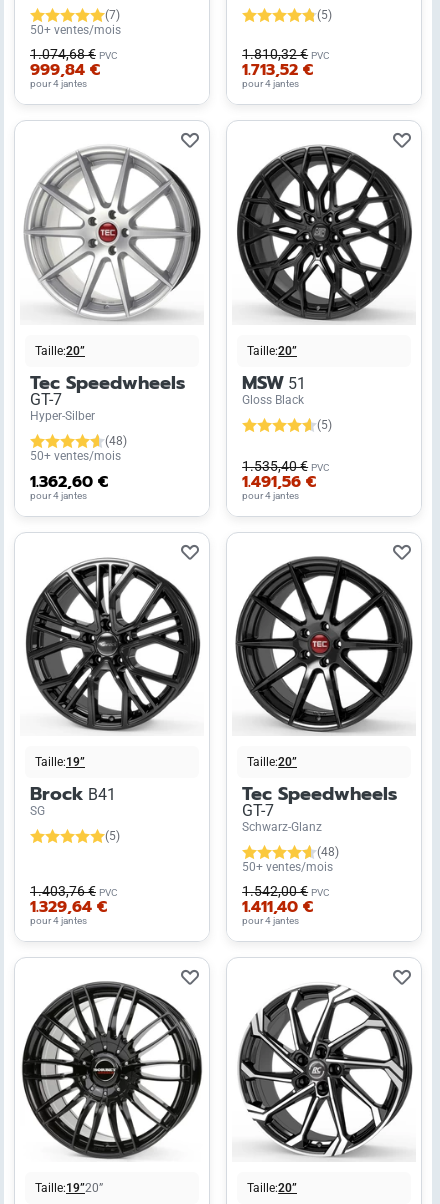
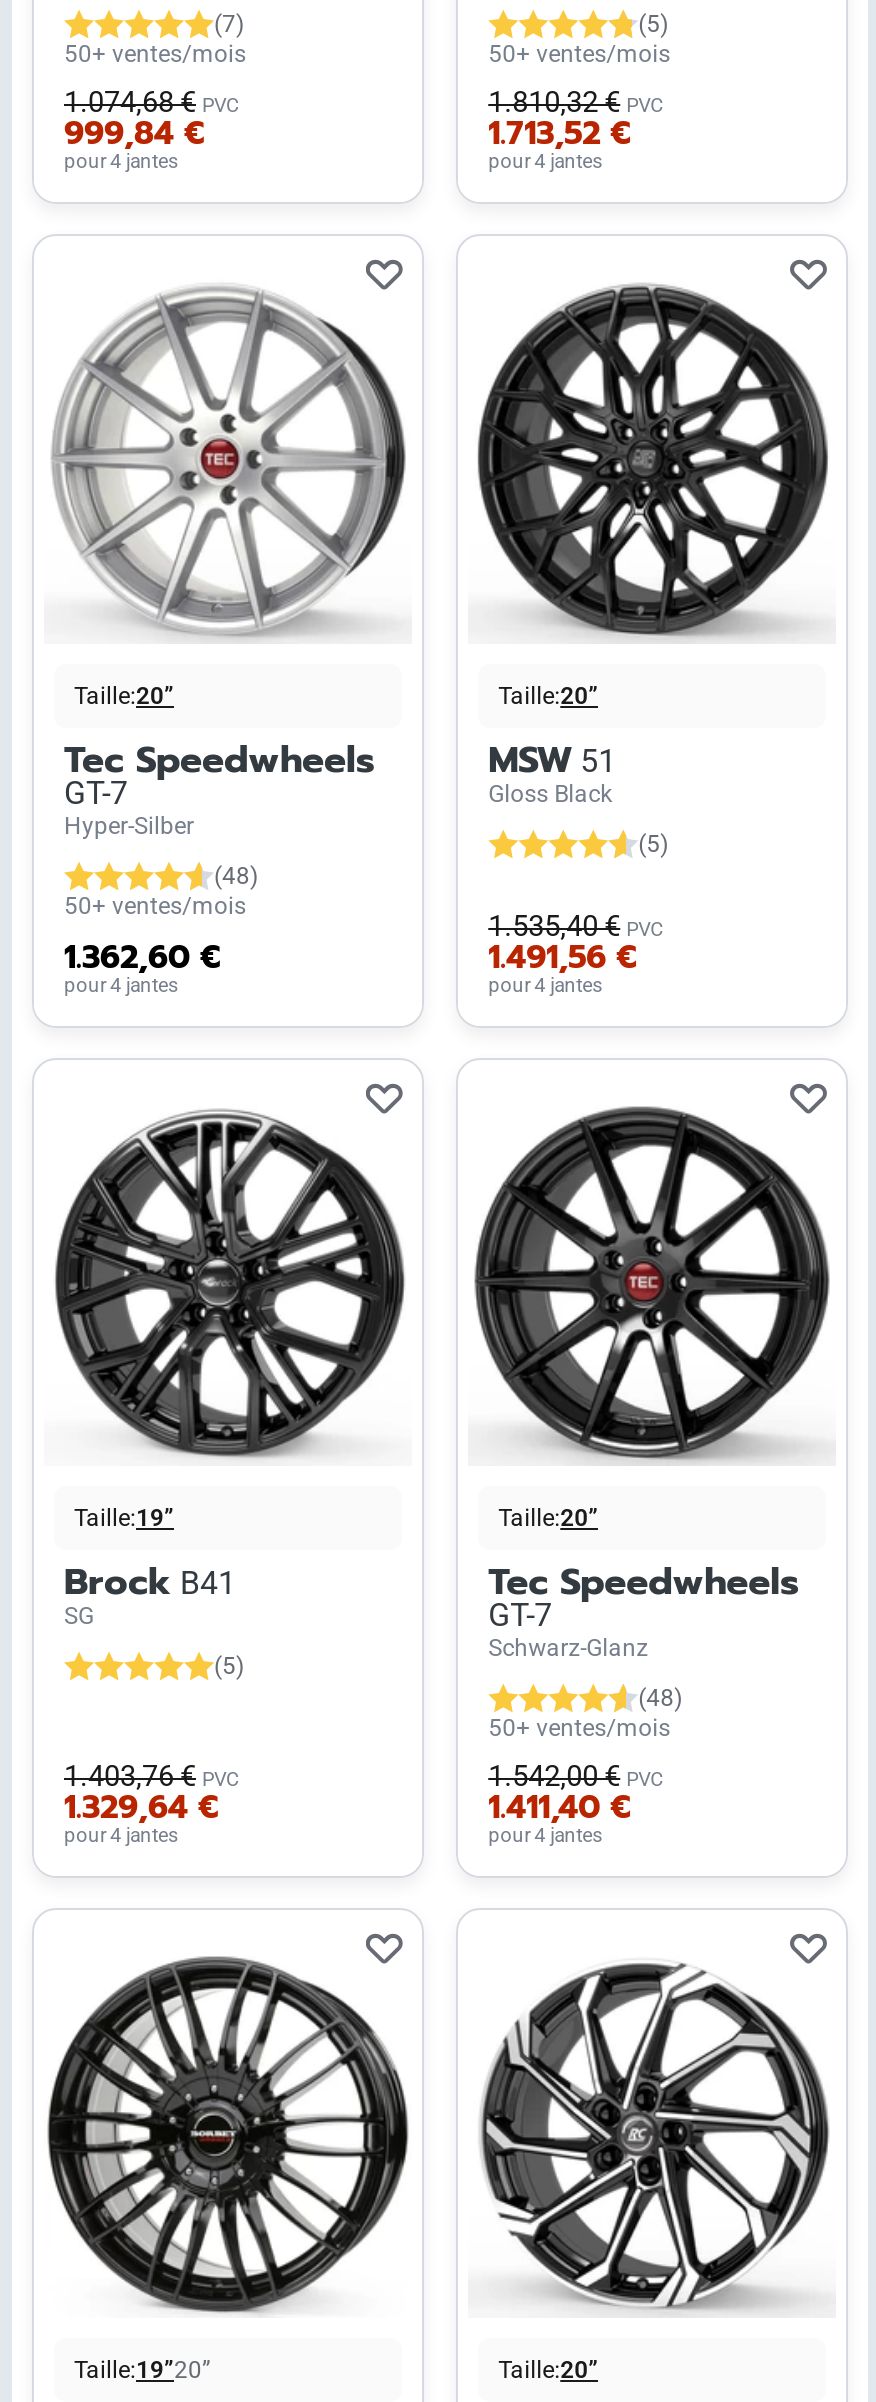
+ 50+ ventes/mois
